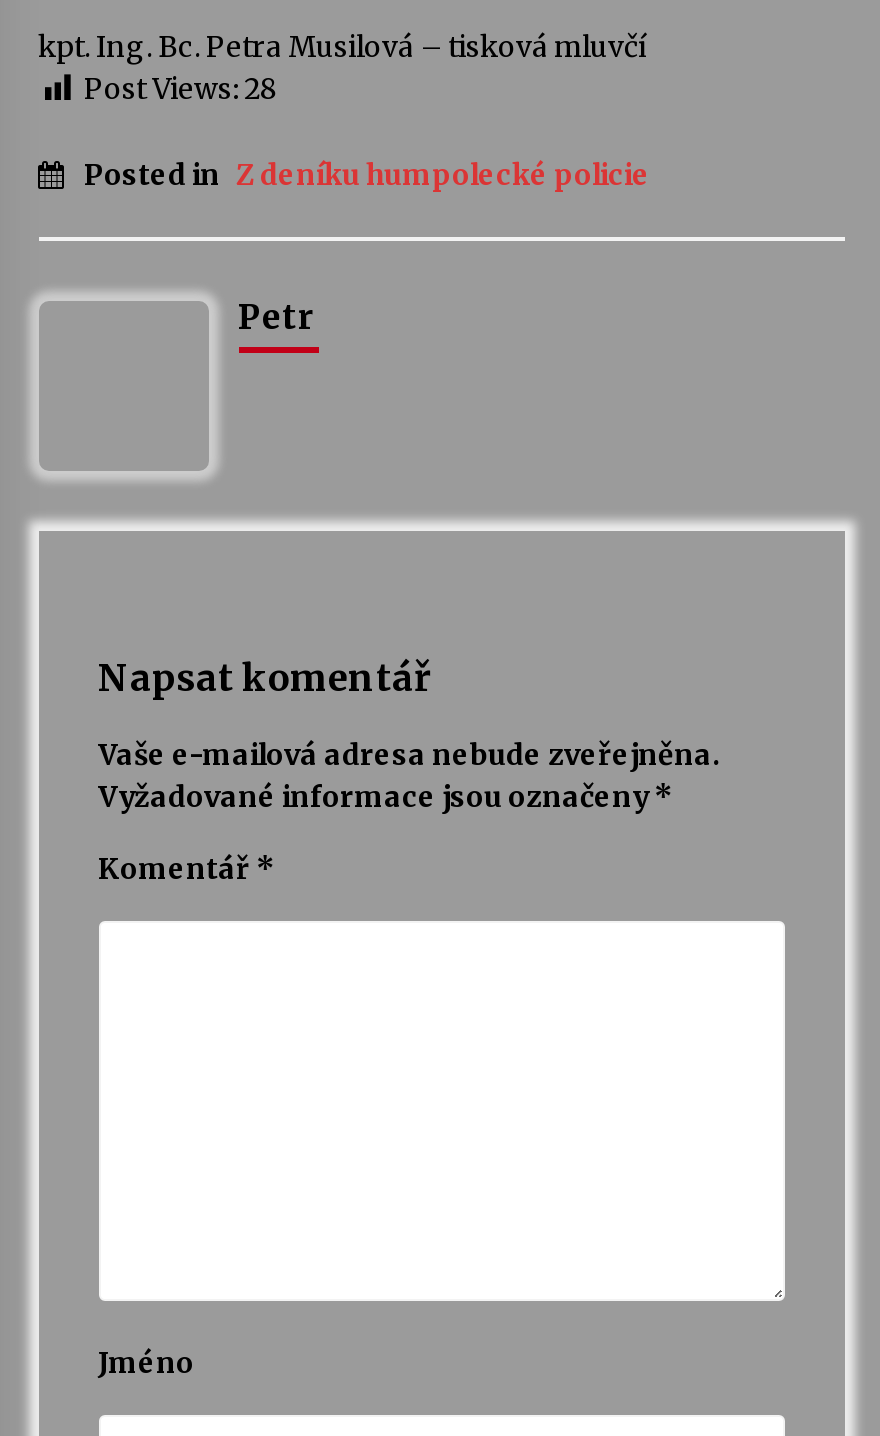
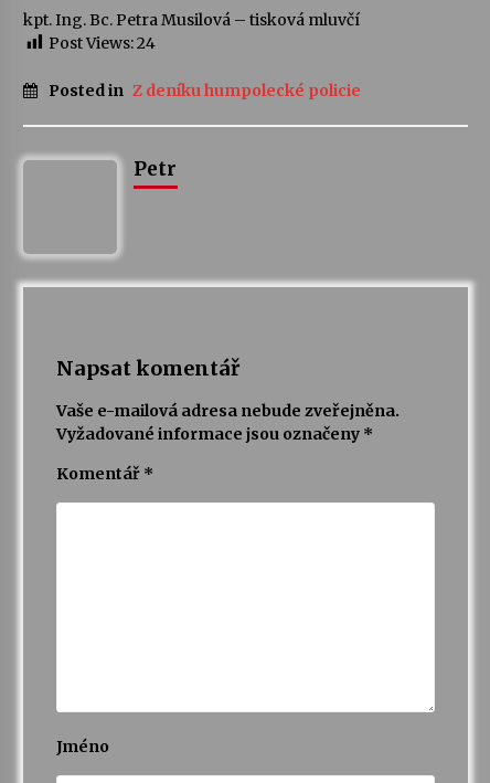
- Post Views: 28
+ Post Views: 24
